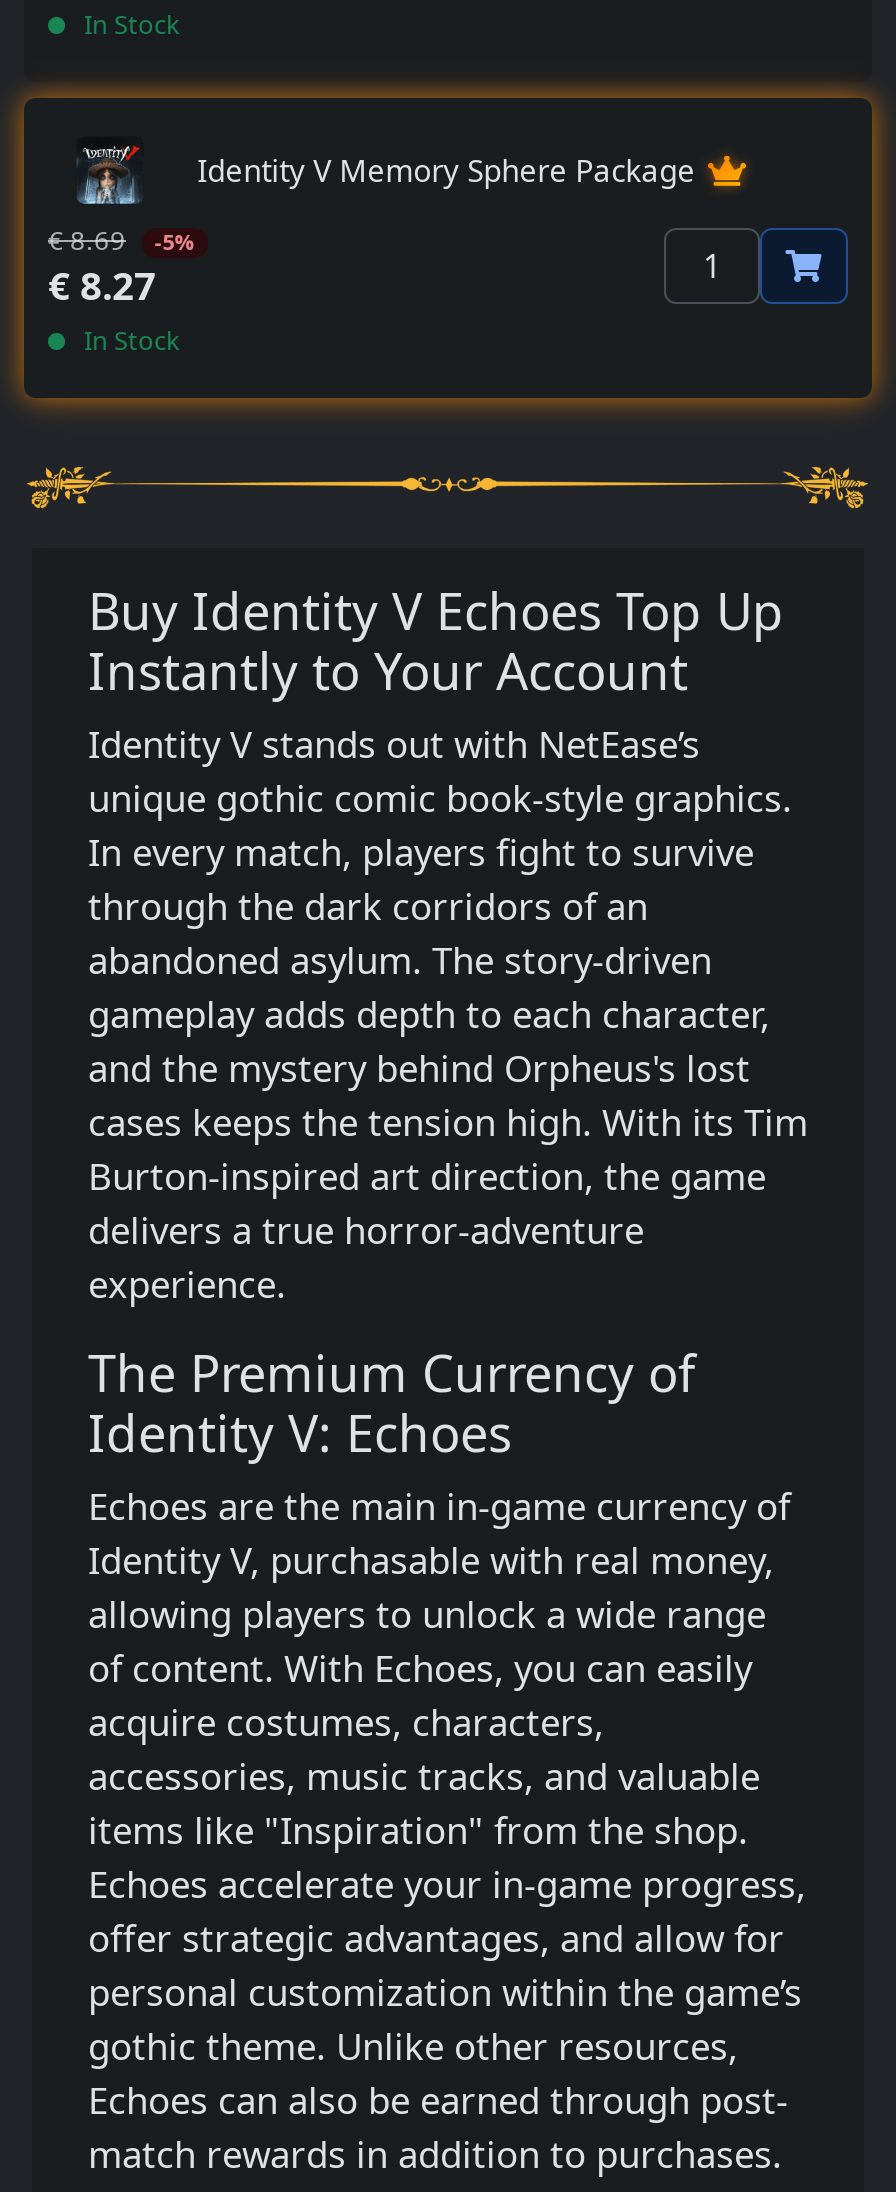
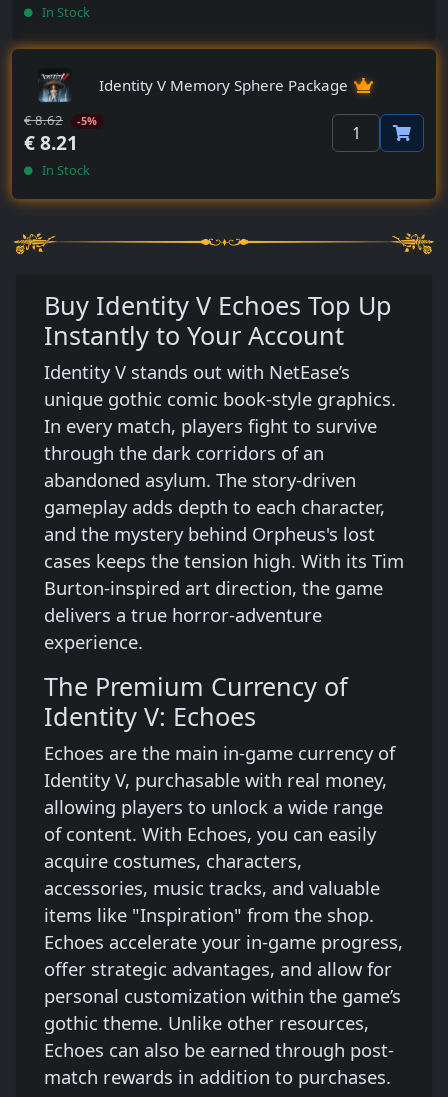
- € 8.69 -5%
+ € 8.62 -5%

- € 8.27
+ € 8.21
